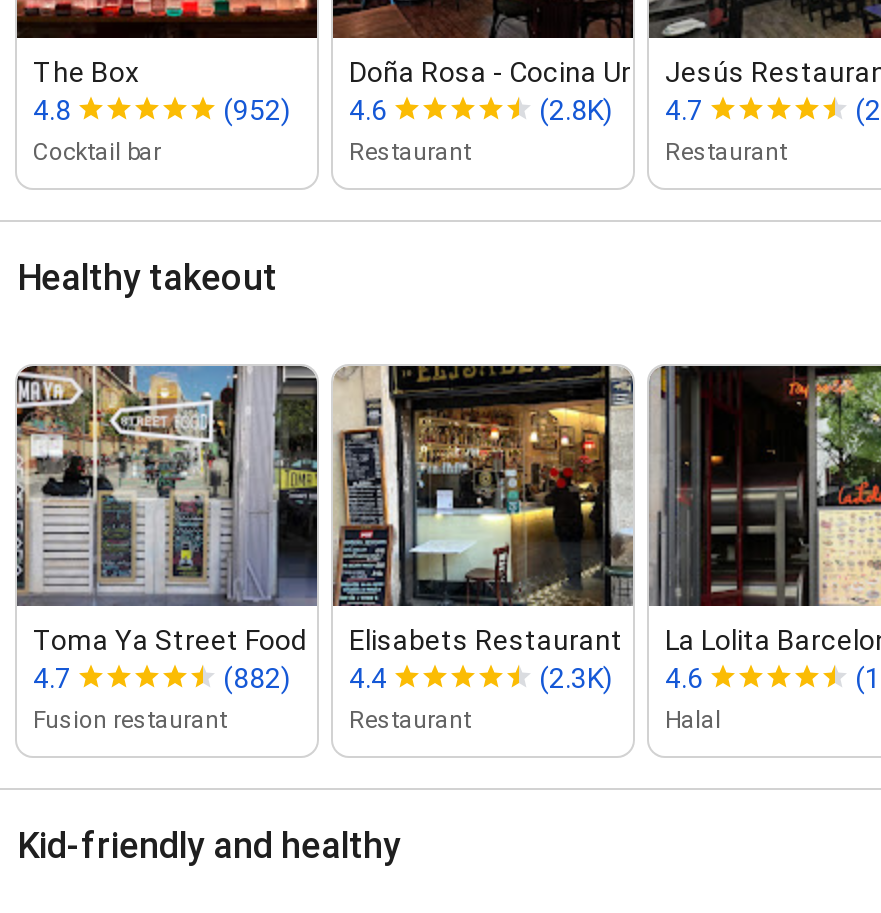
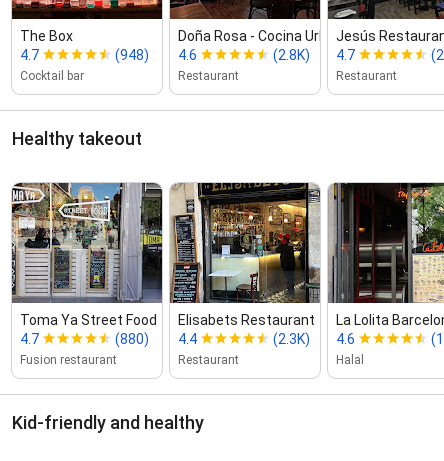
- 4.8
+ 4.7

- (952) 4.6
+ (948) 4.6

- (882) 4.4
+ (880) 4.4
